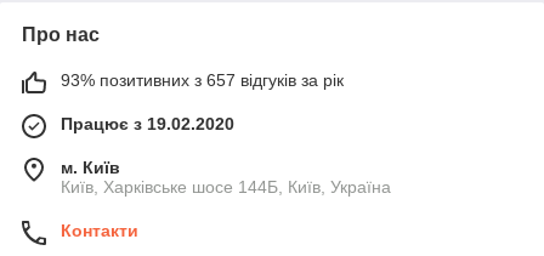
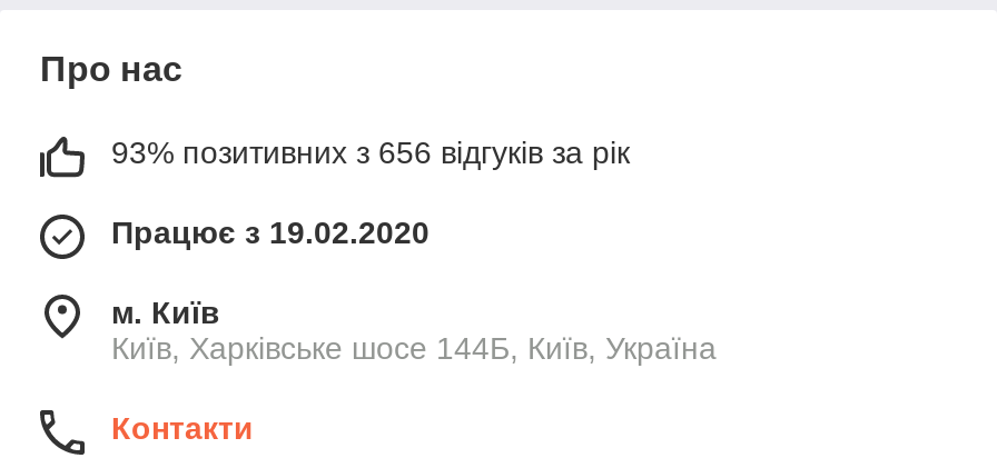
- 93% позитивних з 657 відгуків за рік
+ 93% позитивних з 656 відгуків за рік
